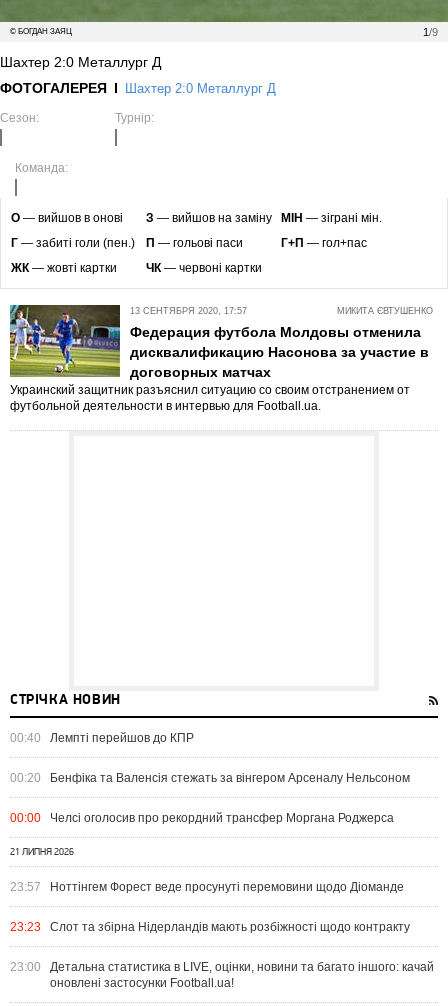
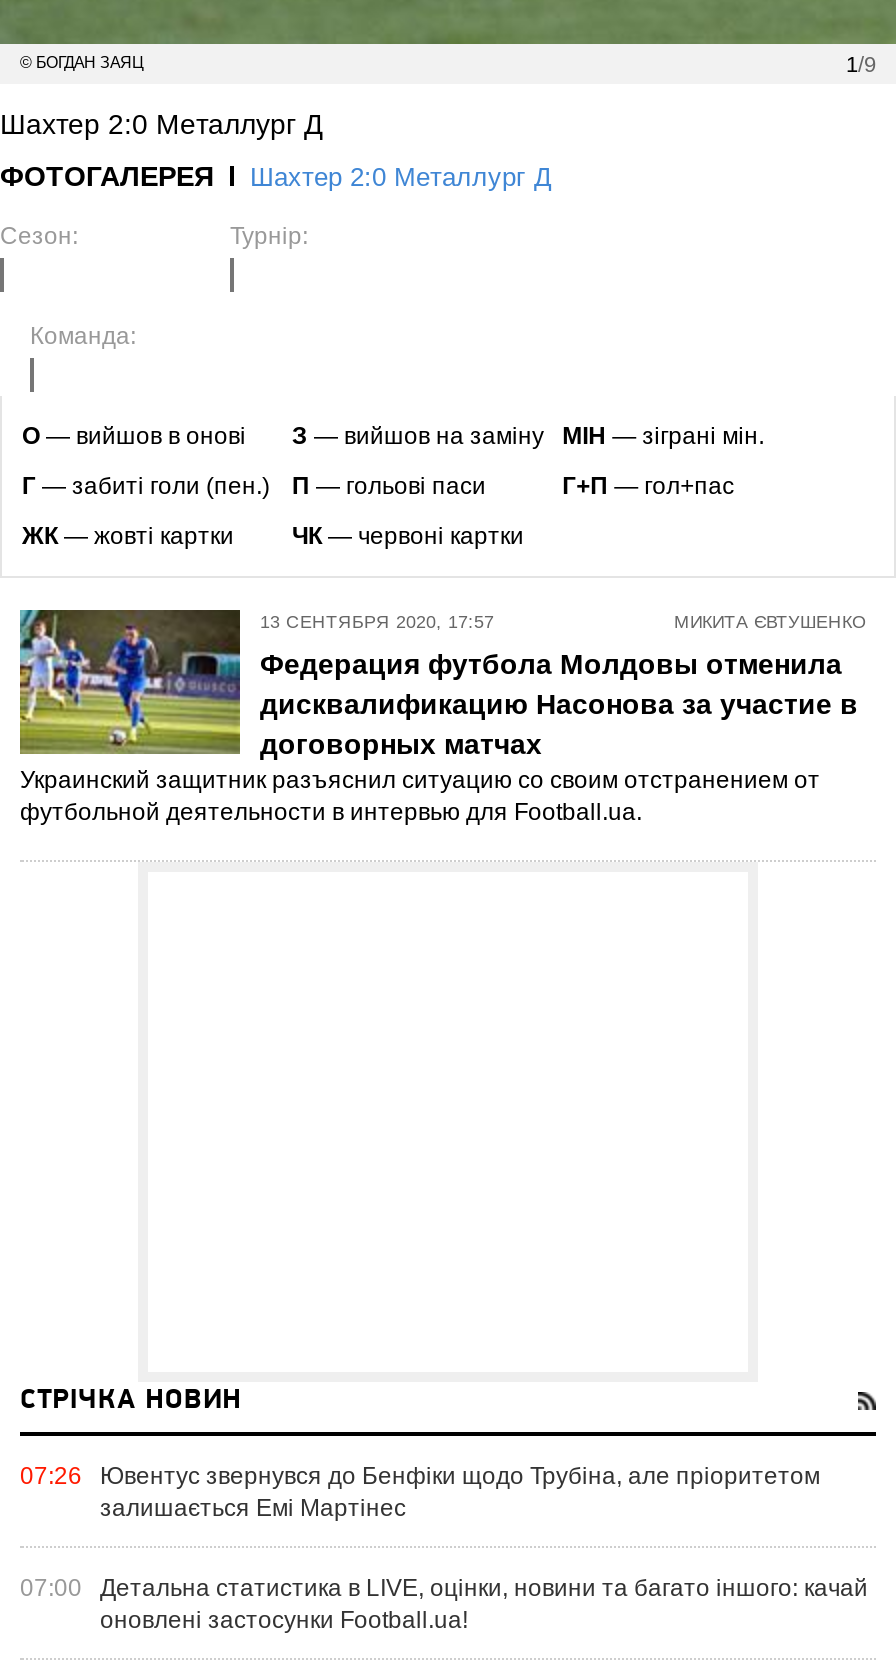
- 00:40
- Лемпті перейшов до КПР
- 00:20
- Бенфіка та Валенсія стежать за вінгером Арсеналу Нельсоном
- 00:00
- Челсі оголосив про рекордний трансфер Моргана Роджерса
- 21 ЛИПНЯ 2026
- 23:57
- Ноттінгем Форест веде просунуті перемовини щодо Діоманде
- 23:23
- Слот та збірна Нідерландів мають розбіжності щодо контракту
- 23:00
+ 07:26
+ Ювентус звернувся до Бенфіки щодо Трубіна, але пріоритетом
+ залишається Емі Мартінес
+ 07:00
